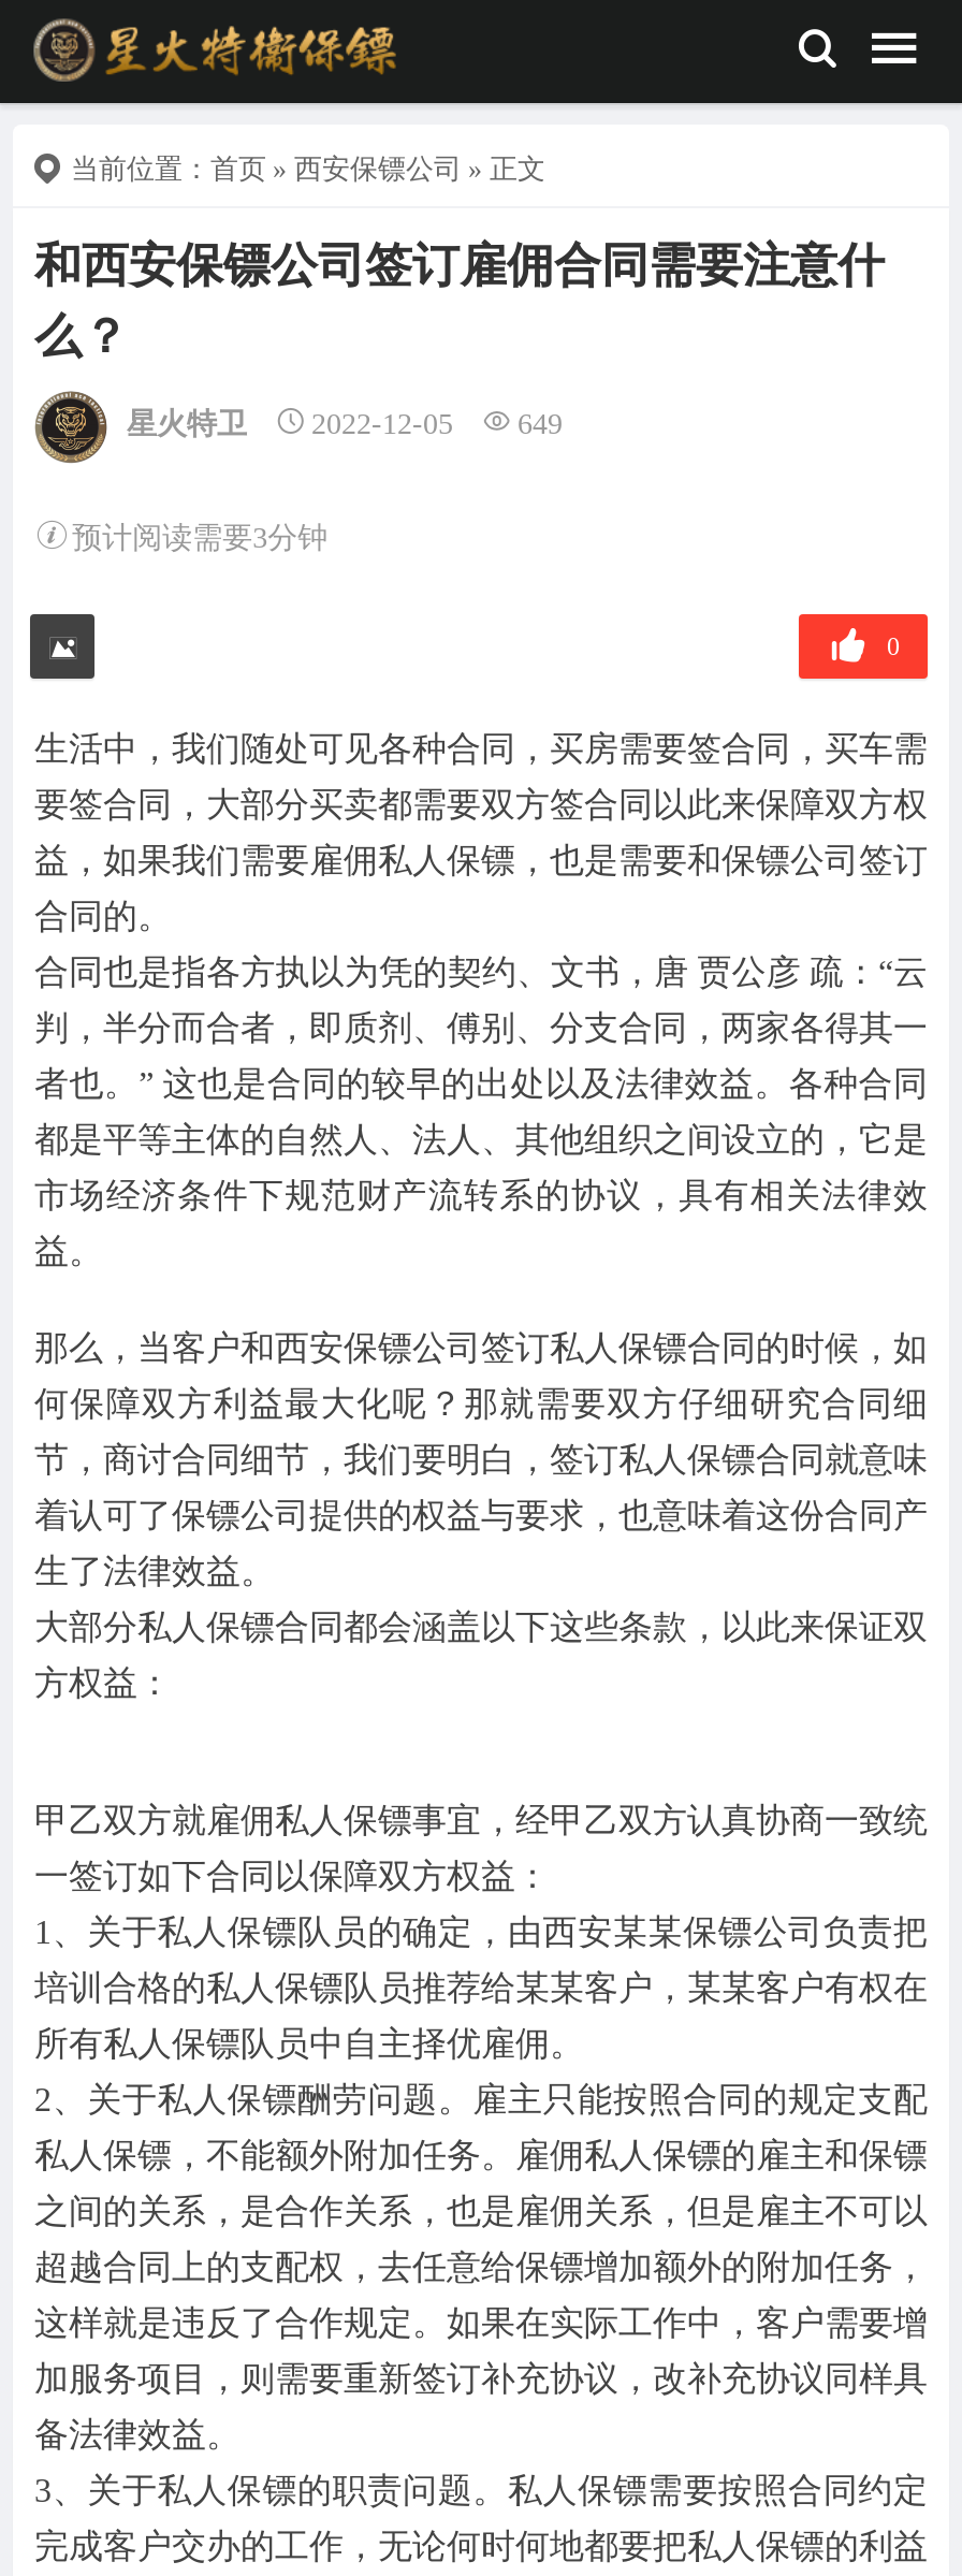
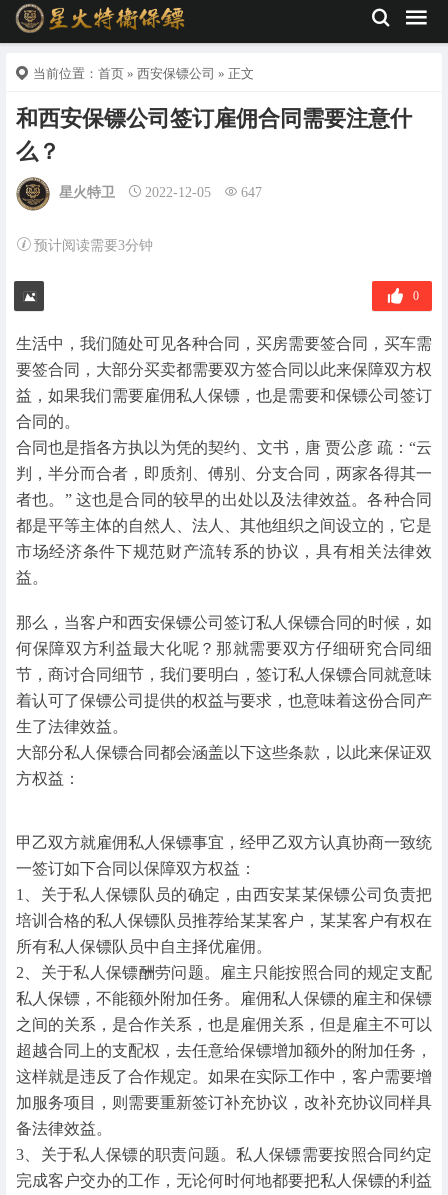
- 星火特卫 2022-12-05 649
+ 星火特卫 2022-12-05 647
